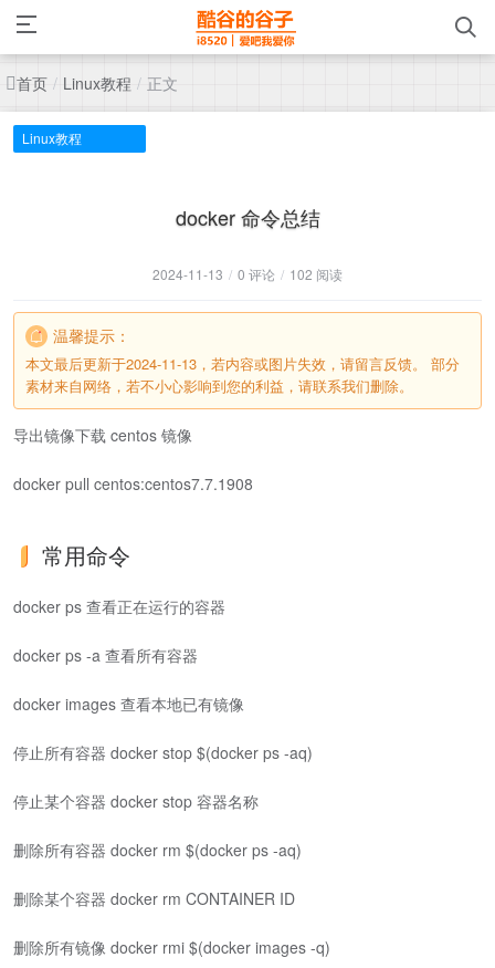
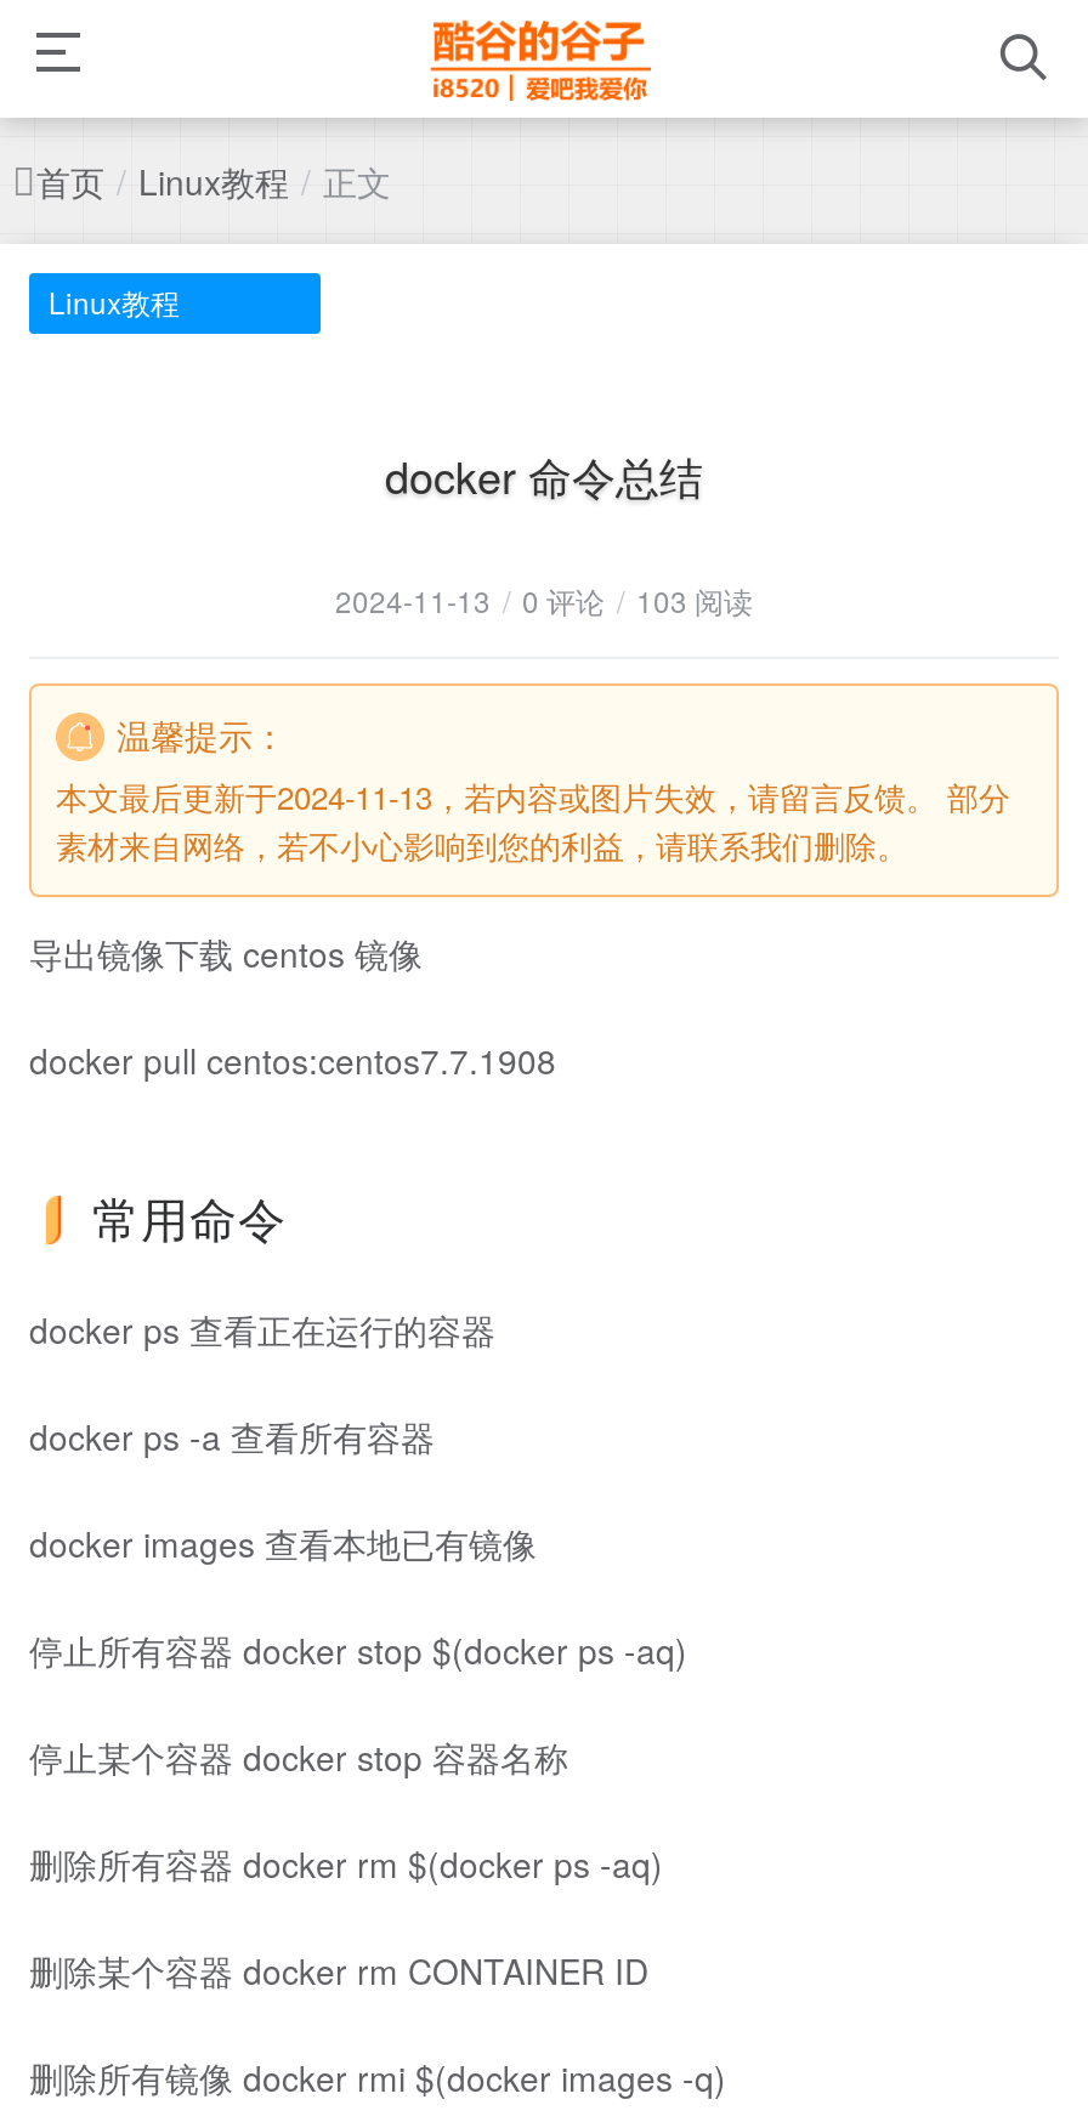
- 2024-11-13 / 0 评论 / 102 阅读
+ 2024-11-13 / 0 评论 / 103 阅读
